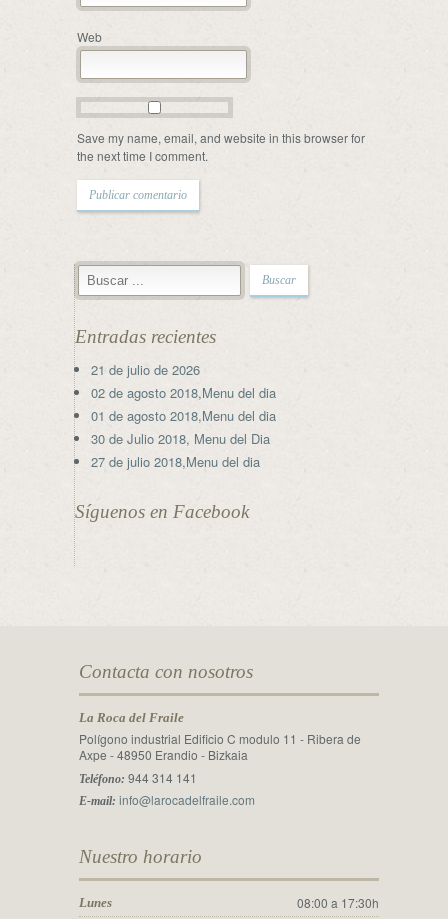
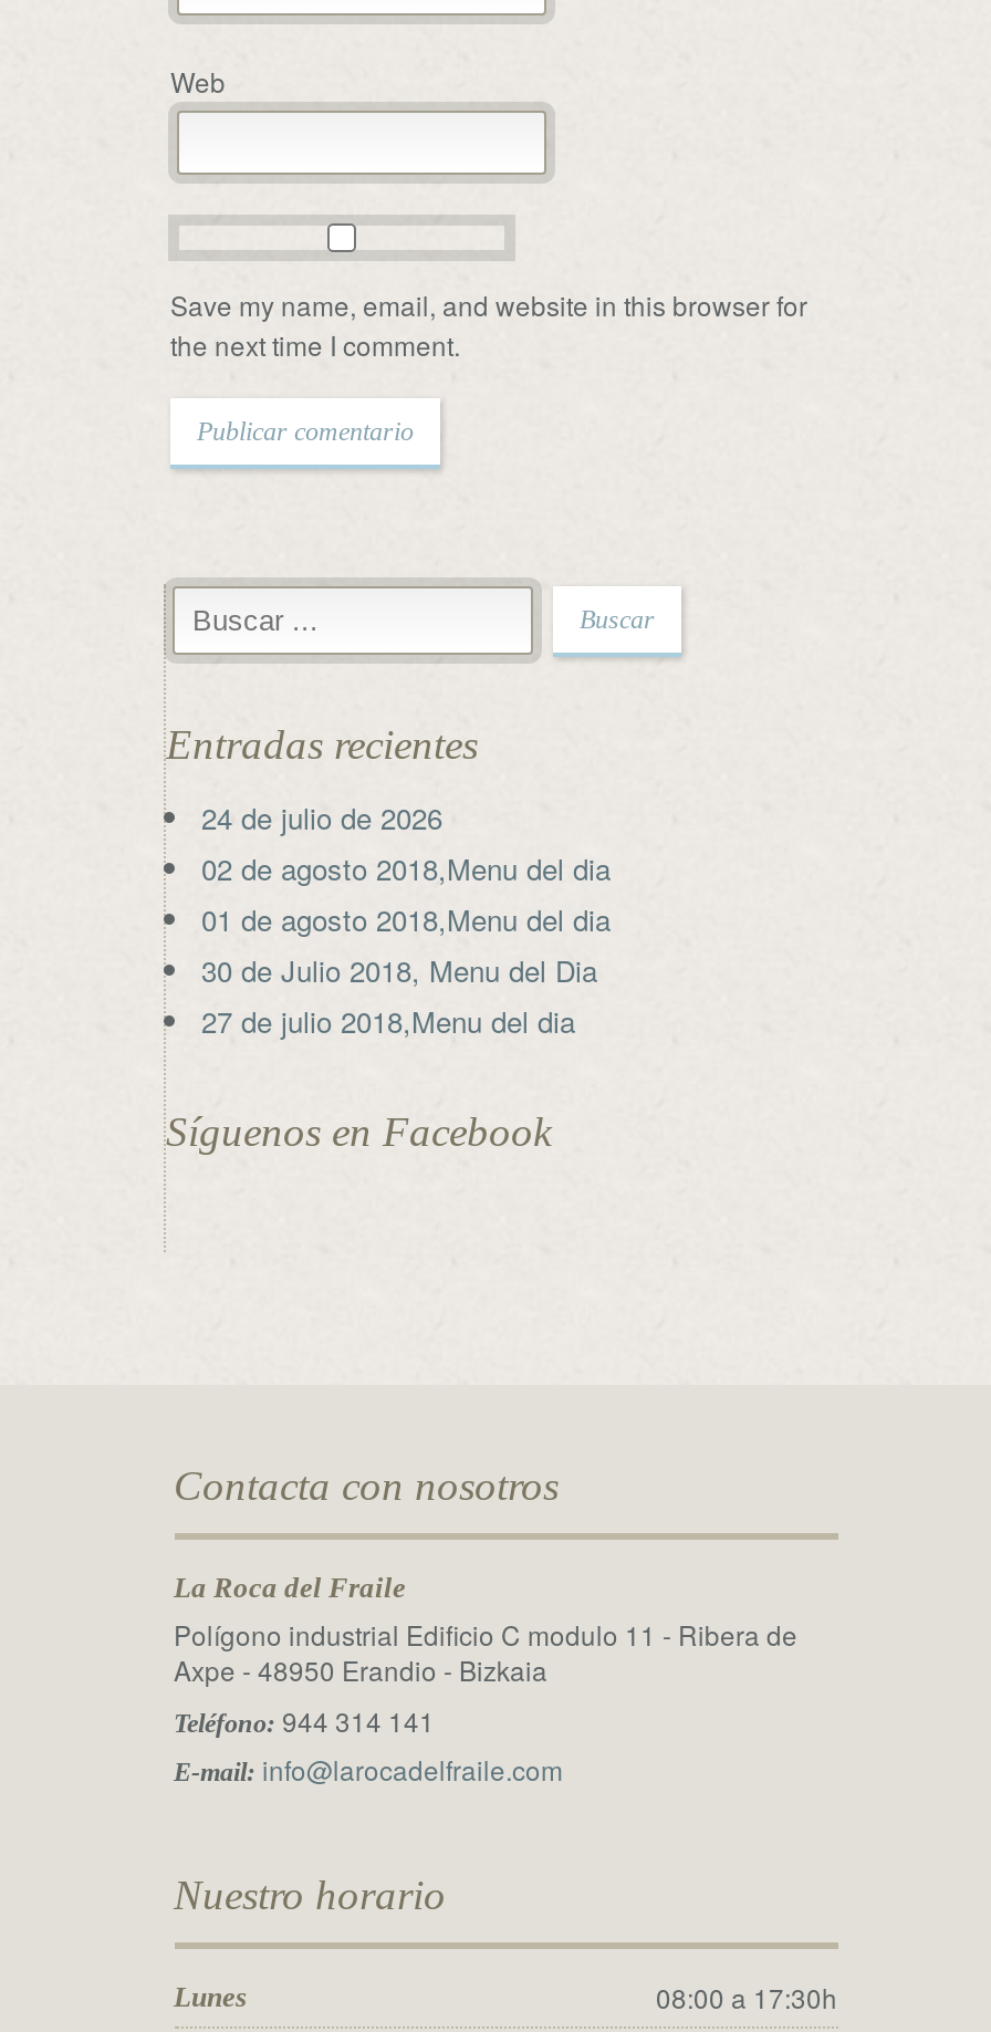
- 21 de julio de 2026
+ 24 de julio de 2026
